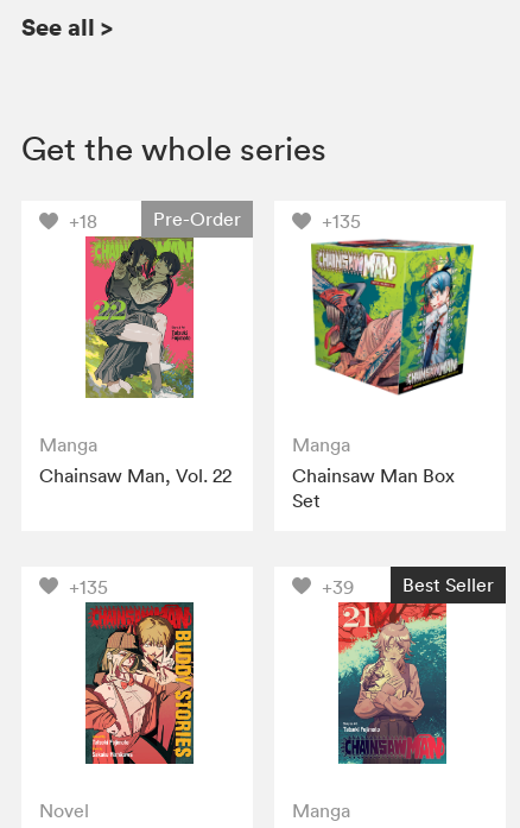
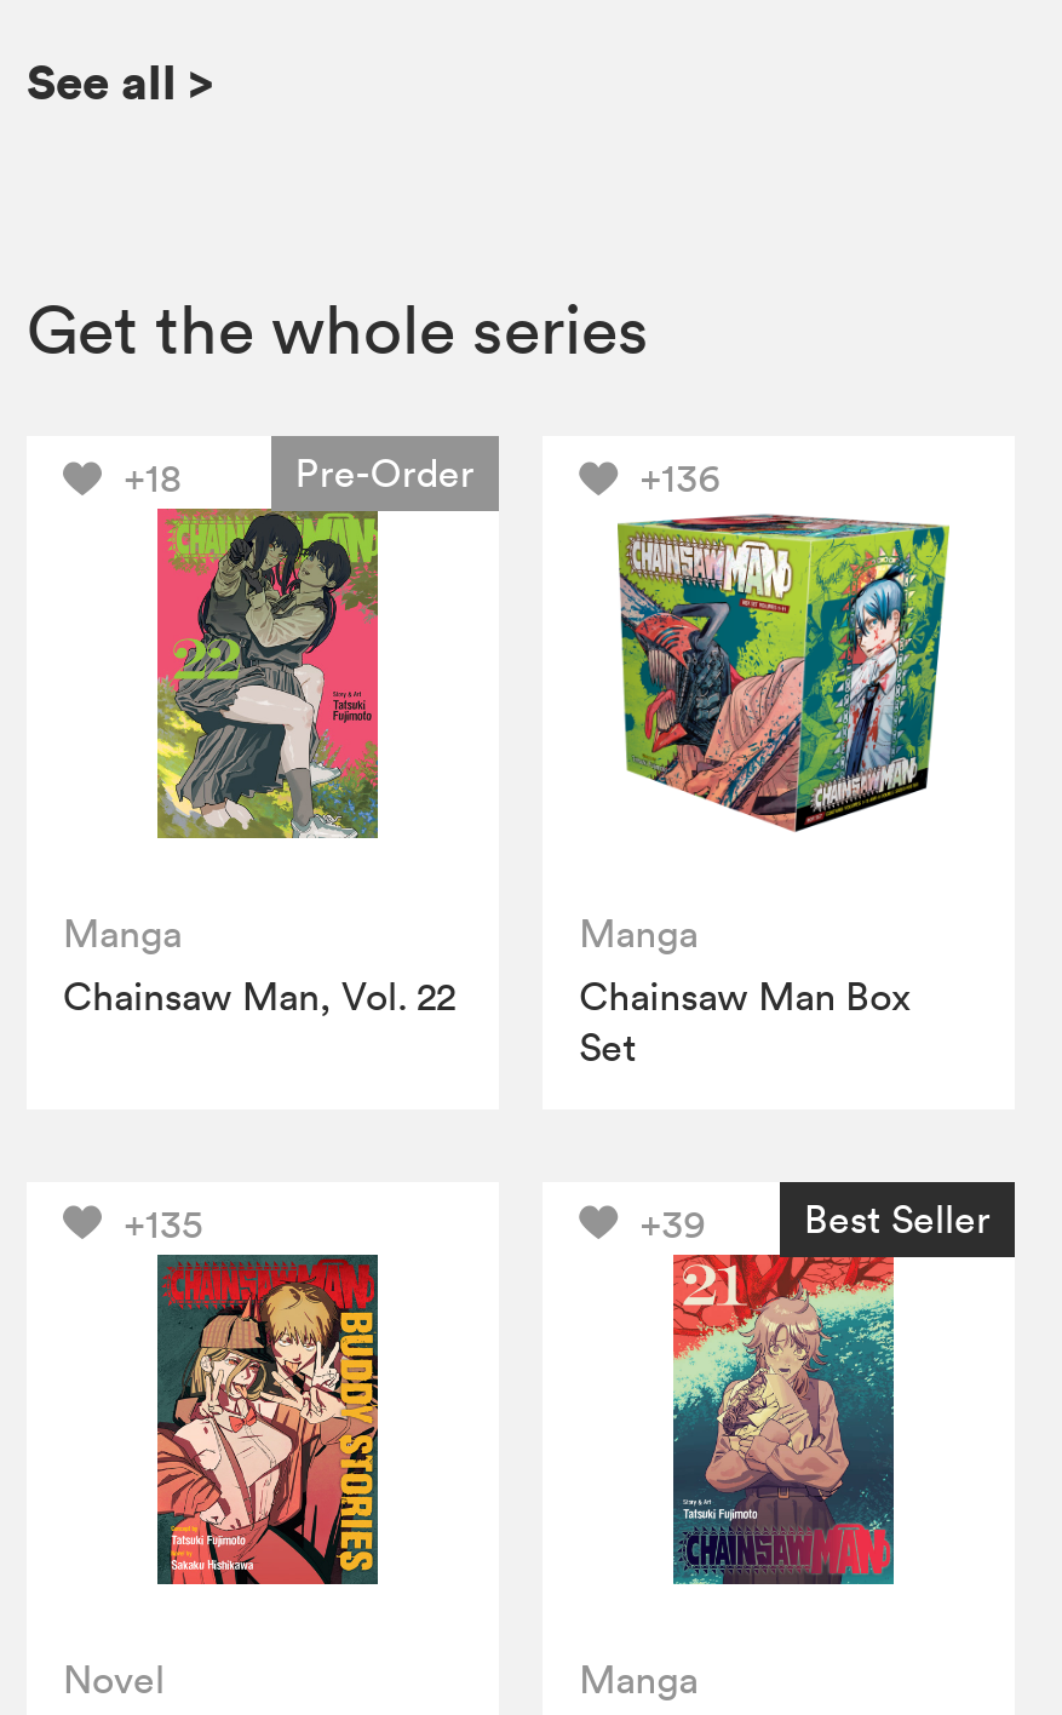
- +135
+ +136
